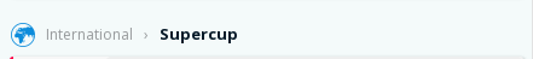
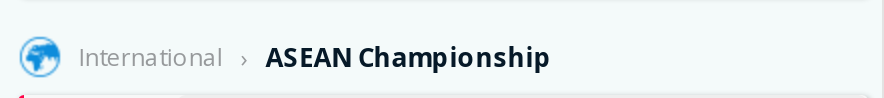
- Supercup
+ ASEAN Championship
